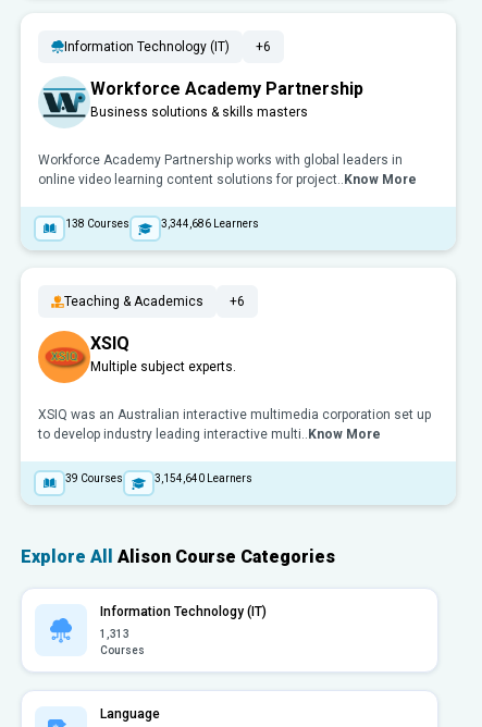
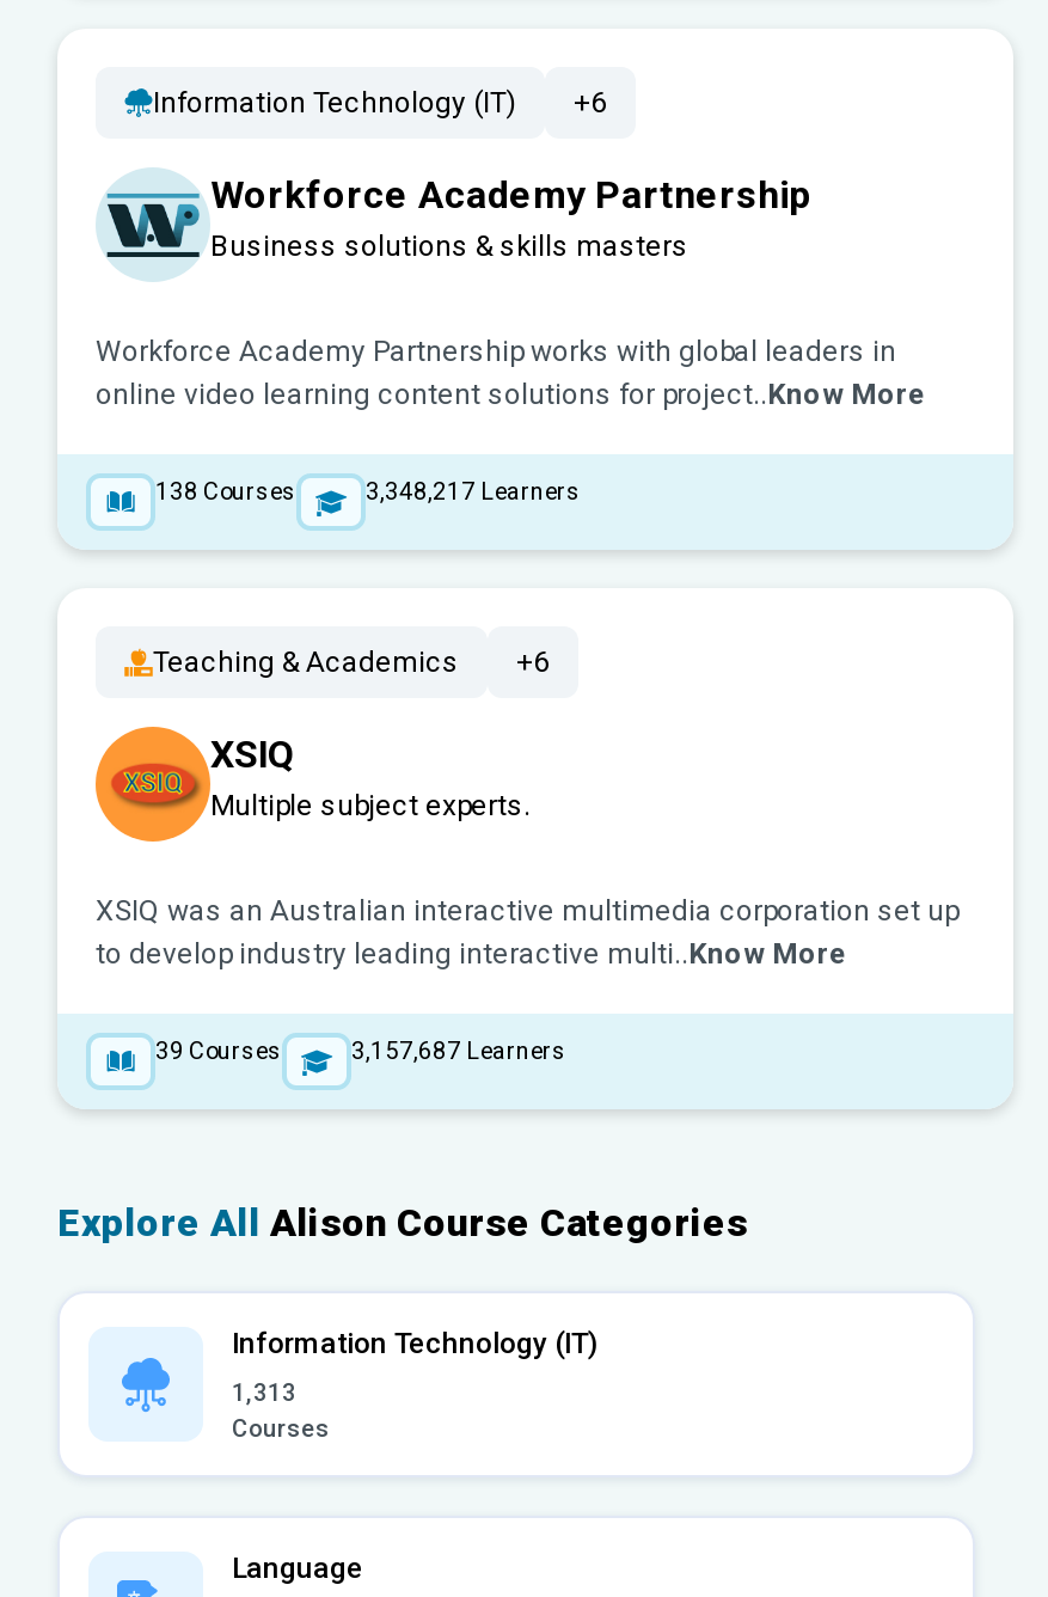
- 3,344,686 Learners
+ 3,348,217 Learners

- 3,154,640 Learners
+ 3,157,687 Learners
